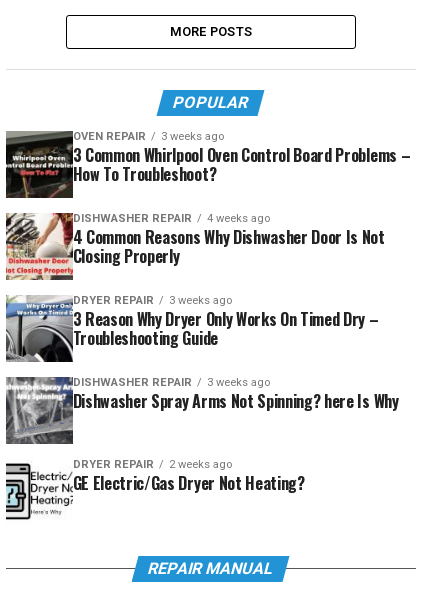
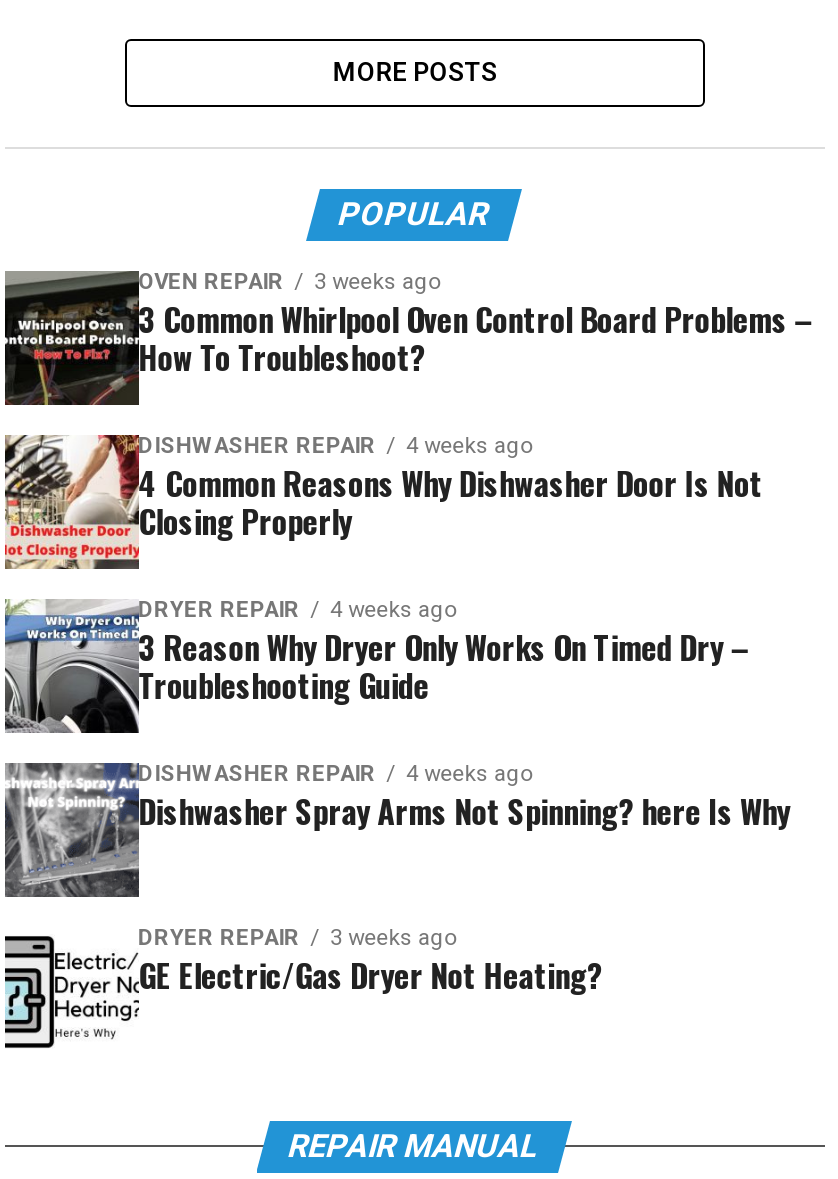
- DRYER REPAIR 3 weeks ago
+ DRYER REPAIR 4 weeks ago

- DISHWASHER REPAIR 3 weeks ago
+ DISHWASHER REPAIR 4 weeks ago

- DRYER REPAIR 2 weeks ago
+ DRYER REPAIR 3 weeks ago
